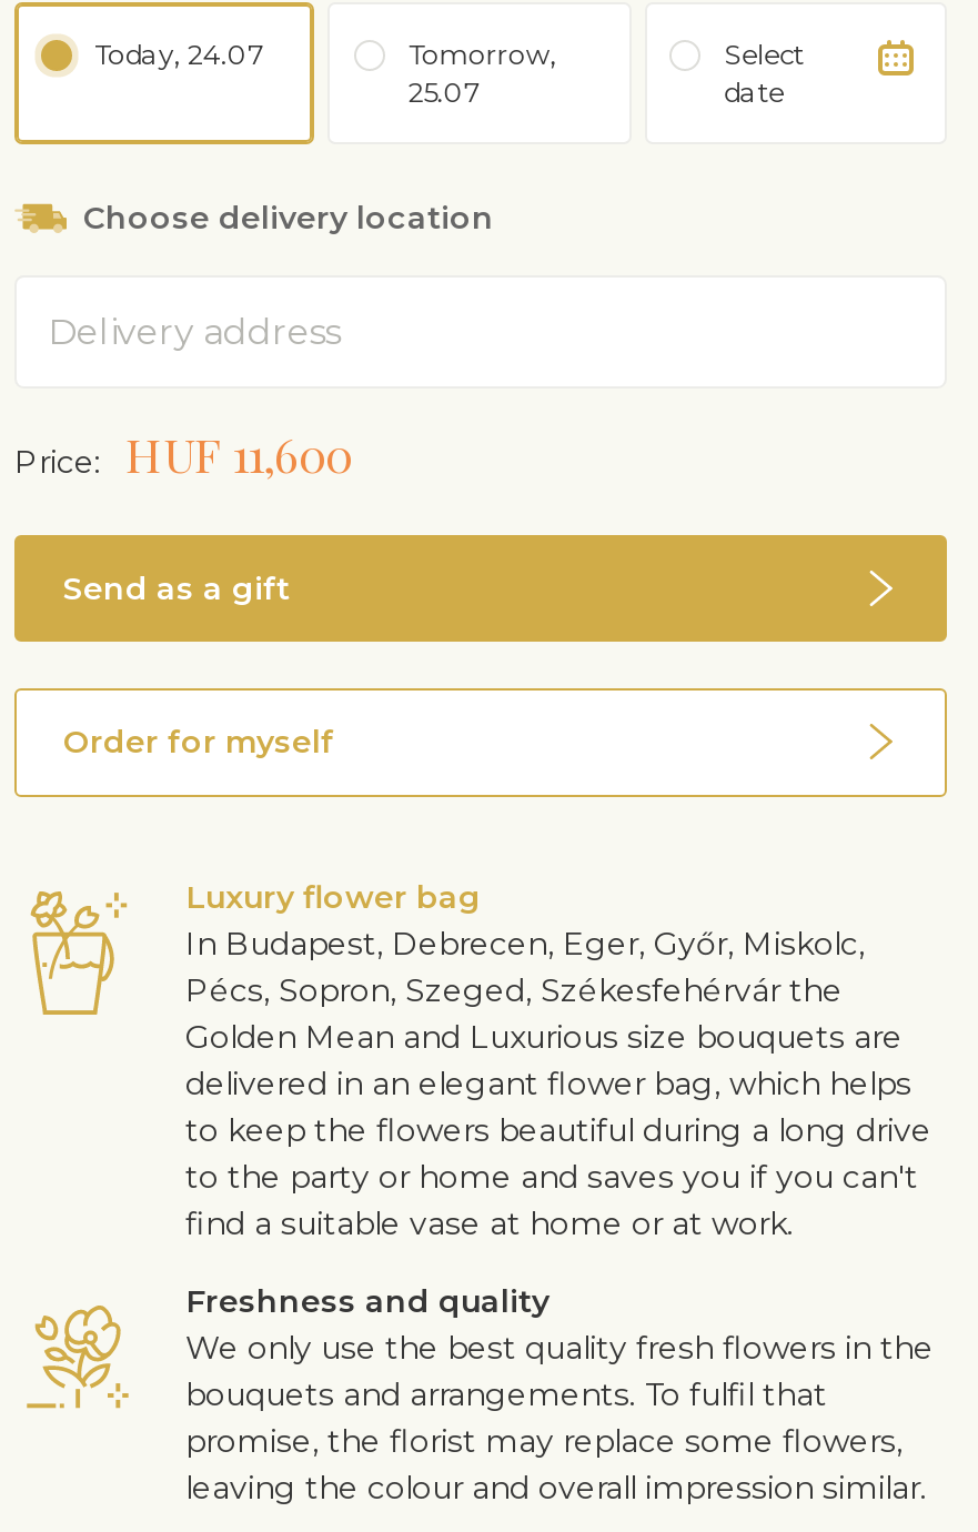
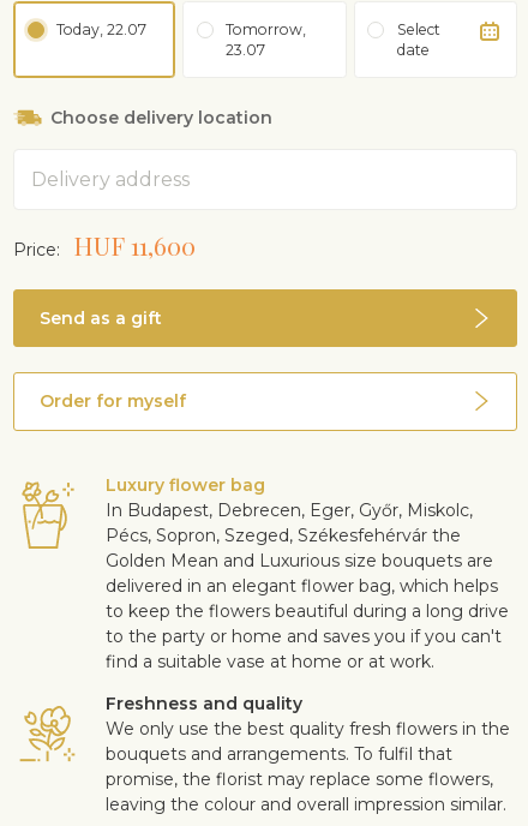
- Today, 24.07
+ Today, 22.07

- 25.07
+ 23.07
